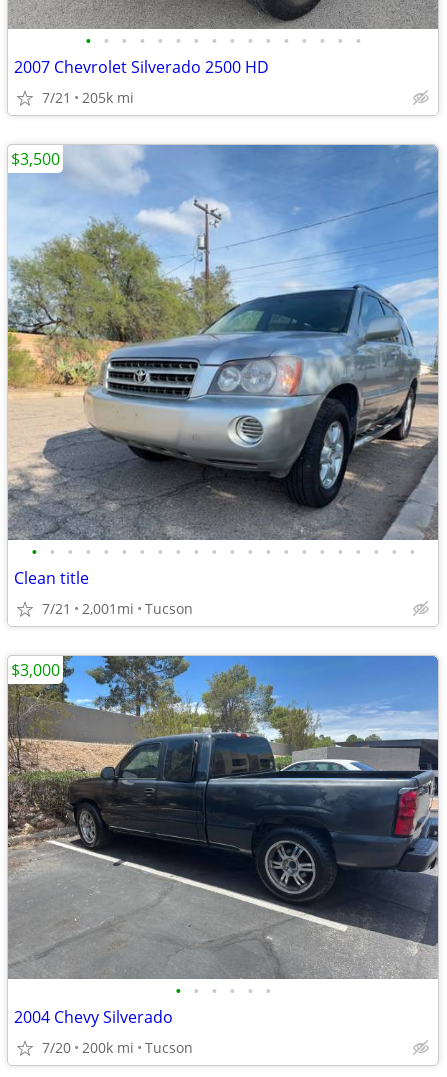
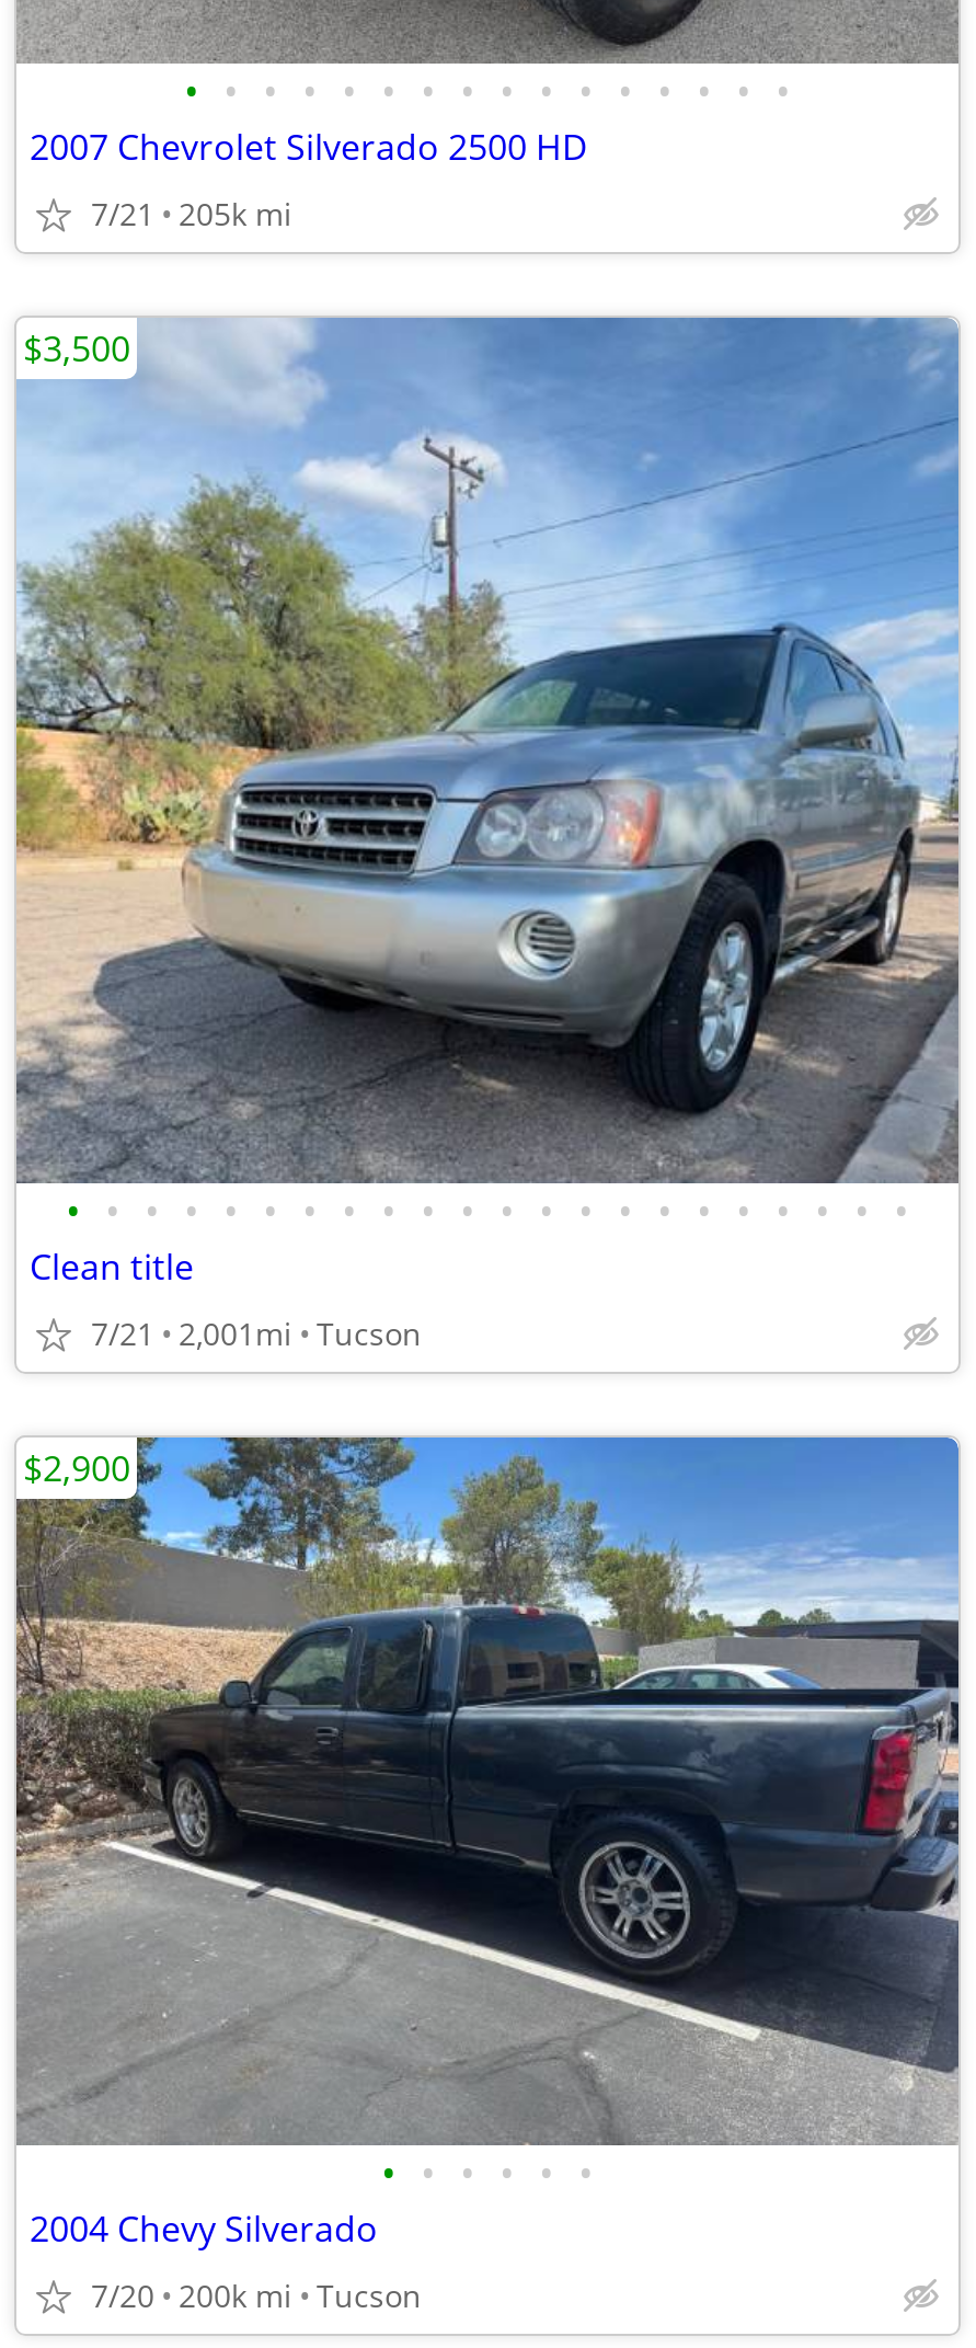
- $3,000
+ $2,900
